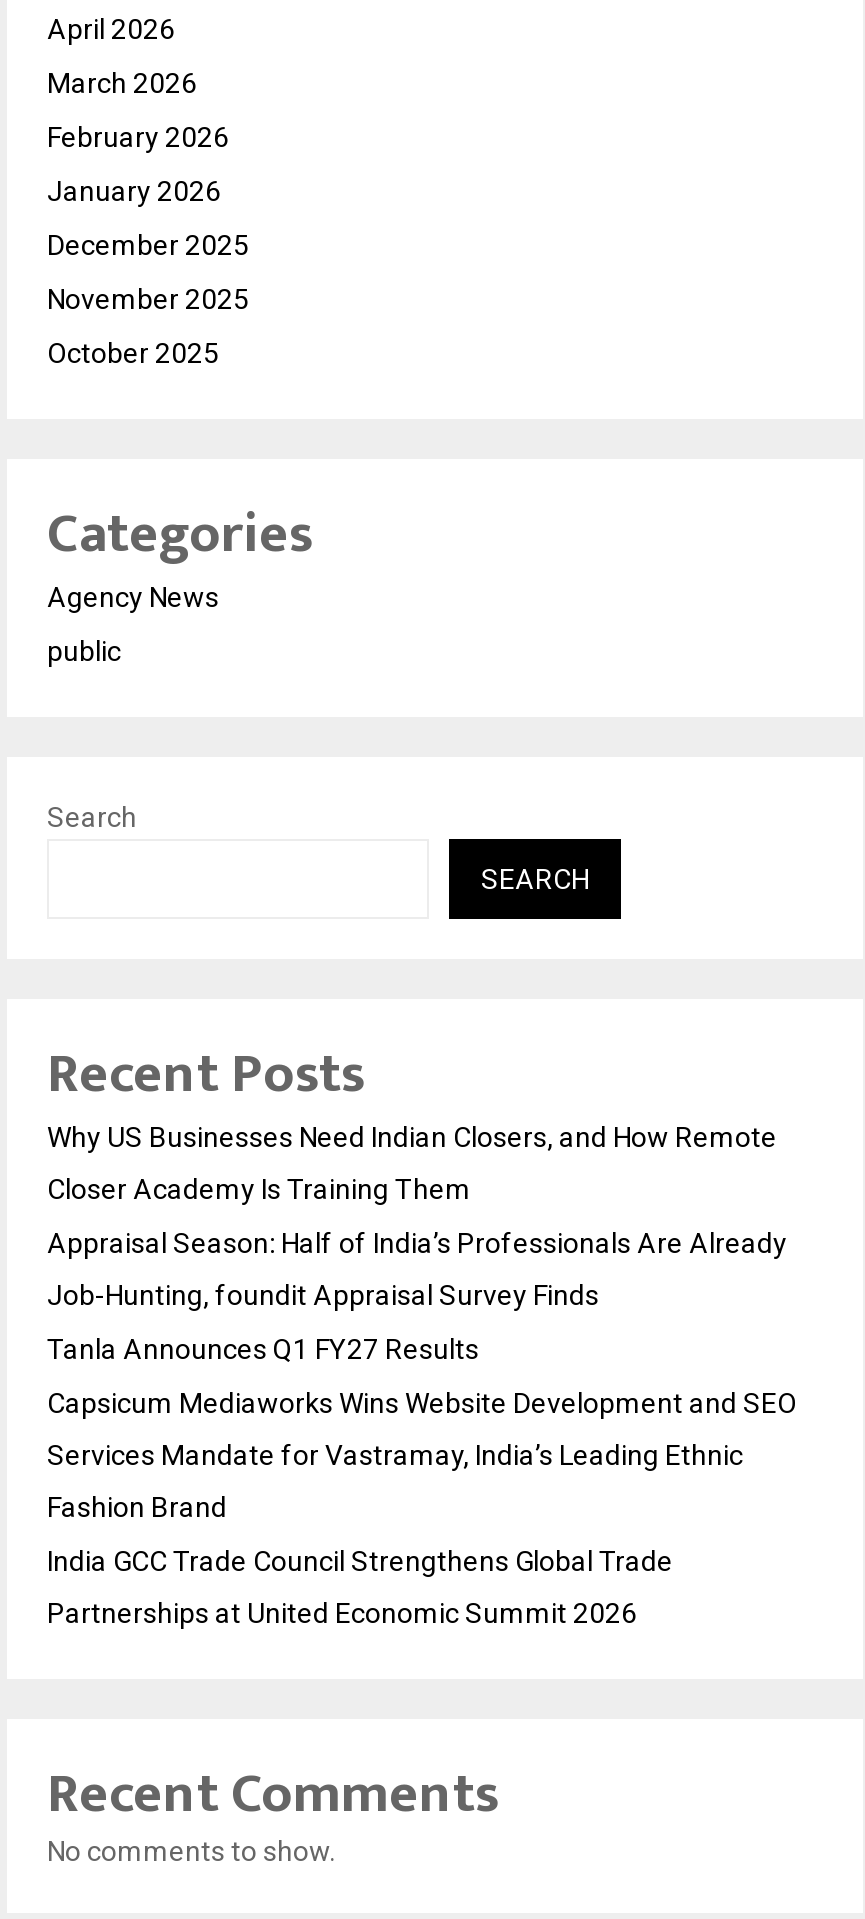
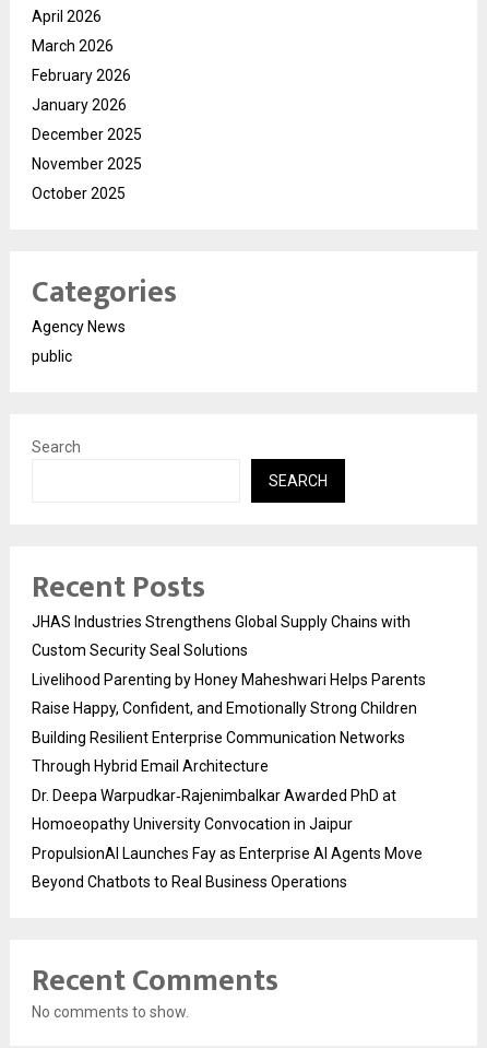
- Why US Businesses Need Indian Closers, and How Remote
+ JHAS Industries Strengthens Global Supply Chains with

- Closer Academy Is Training Them
+ Custom Security Seal Solutions

- Appraisal Season: Half of India’s Professionals Are Already
+ Livelihood Parenting by Honey Maheshwari Helps Parents

- Job-Hunting, foundit Appraisal Survey Finds
+ Raise Happy, Confident, and Emotionally Strong Children

- Tanla Announces Q1 FY27 Results
+ Building Resilient Enterprise Communication Networks

- Capsicum Mediaworks Wins Website Development and SEO
+ Through Hybrid Email Architecture

- Services Mandate for Vastramay, India’s Leading Ethnic
+ Dr. Deepa Warpudkar‑Rajenimbalkar Awarded PhD at

- Fashion Brand
+ Homoeopathy University Convocation in Jaipur

- India GCC Trade Council Strengthens Global Trade
+ PropulsionAI Launches Fay as Enterprise AI Agents Move

- Partnerships at United Economic Summit 2026
+ Beyond Chatbots to Real Business Operations
